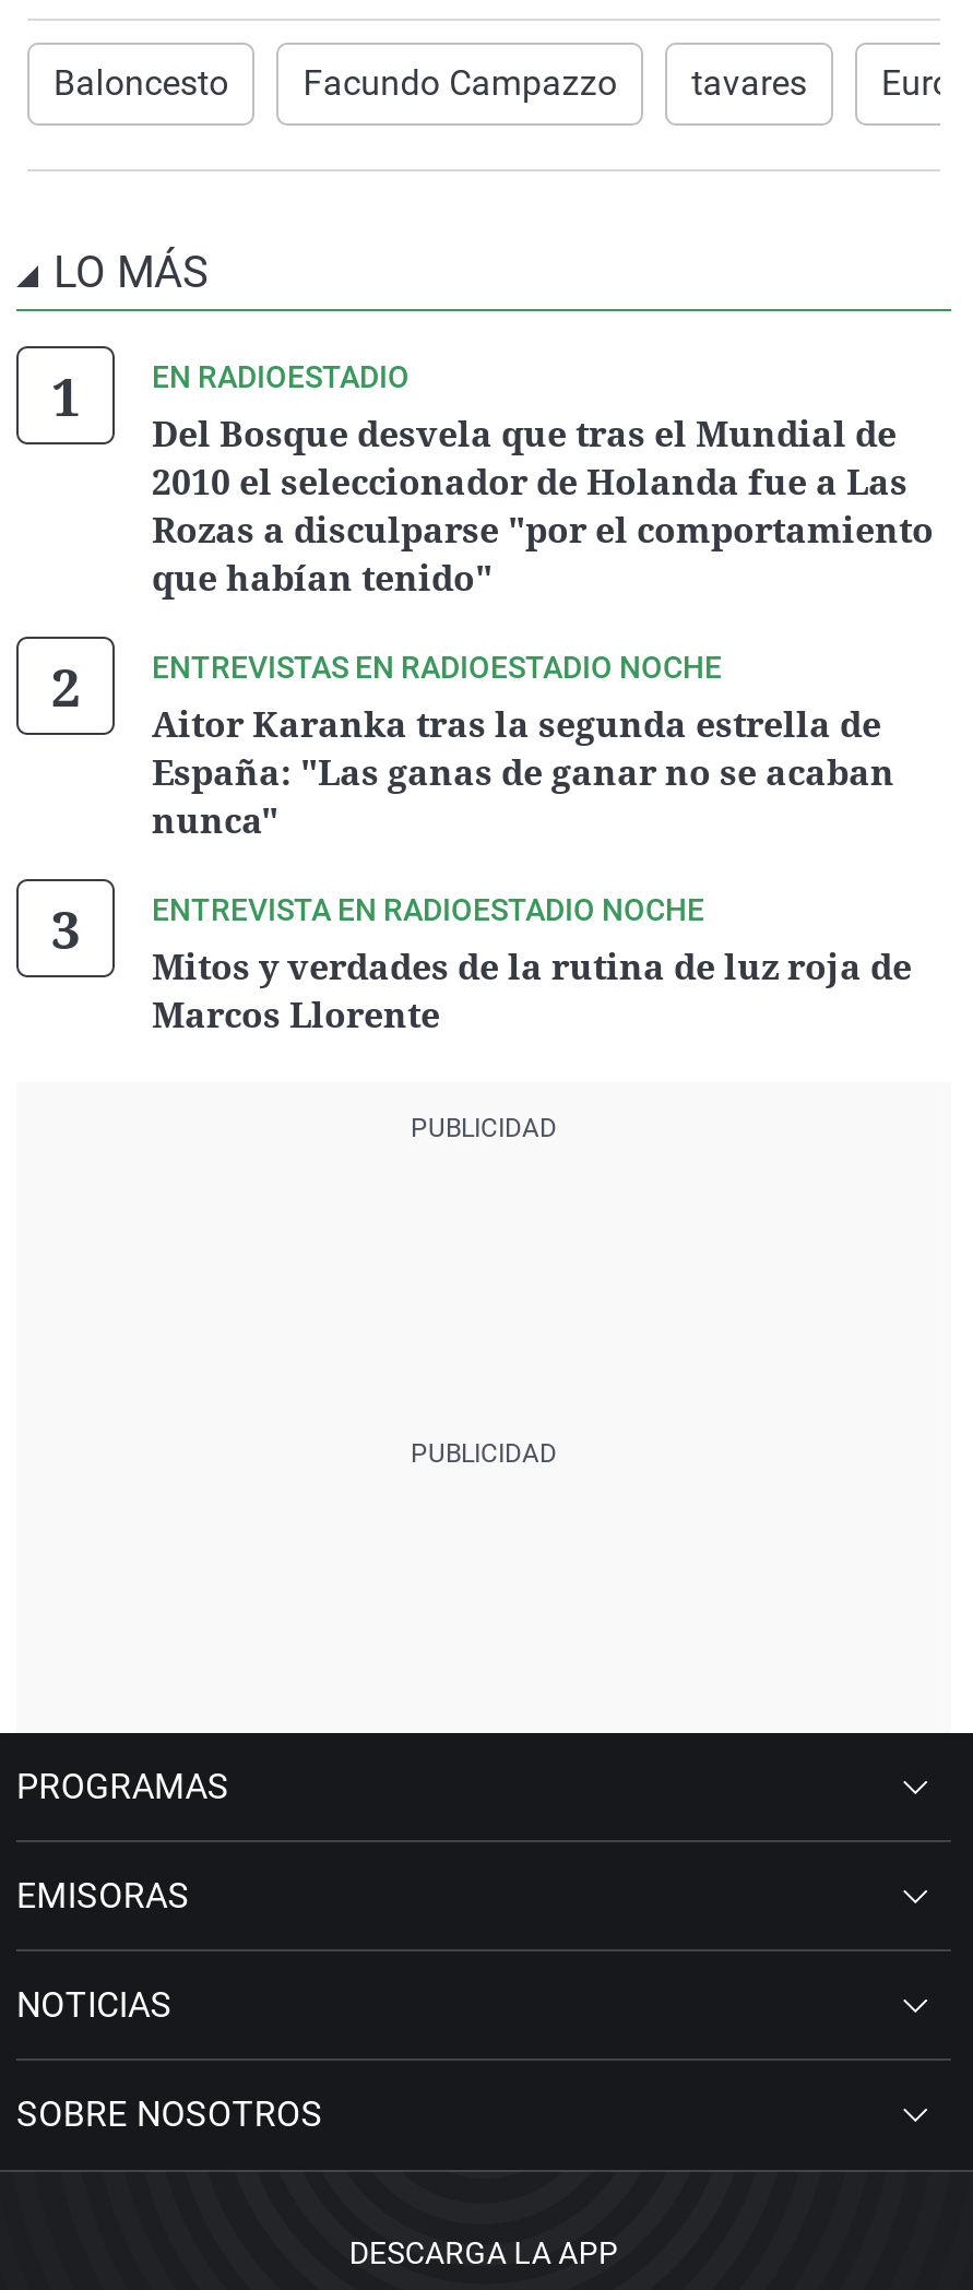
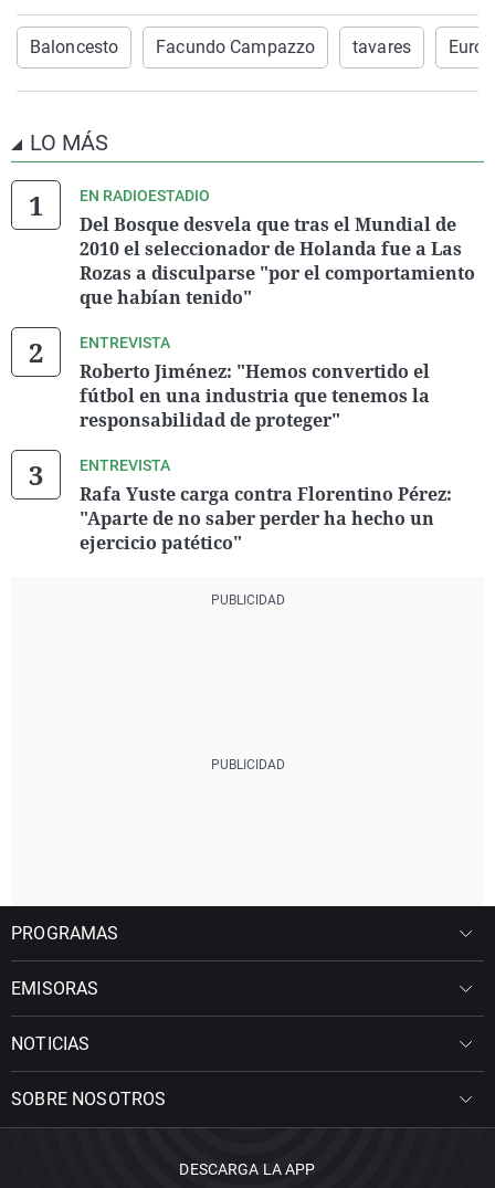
- ENTREVISTAS EN RADIOESTADIO NOCHE
- Aitor Karanka tras la segunda estrella de
- España: "Las ganas de ganar no se acaban
- nunca"
+ ENTREVISTA
+ Roberto Jiménez: "Hemos convertido el
+ fútbol en una industria que tenemos la
+ responsabilidad de proteger"

- ENTREVISTA EN RADIOESTADIO NOCHE
- Mitos y verdades de la rutina de luz roja de
- Marcos Llorente
+ ENTREVISTA
+ Rafa Yuste carga contra Florentino Pérez:
+ "Aparte de no saber perder ha hecho un
+ ejercicio patético"
